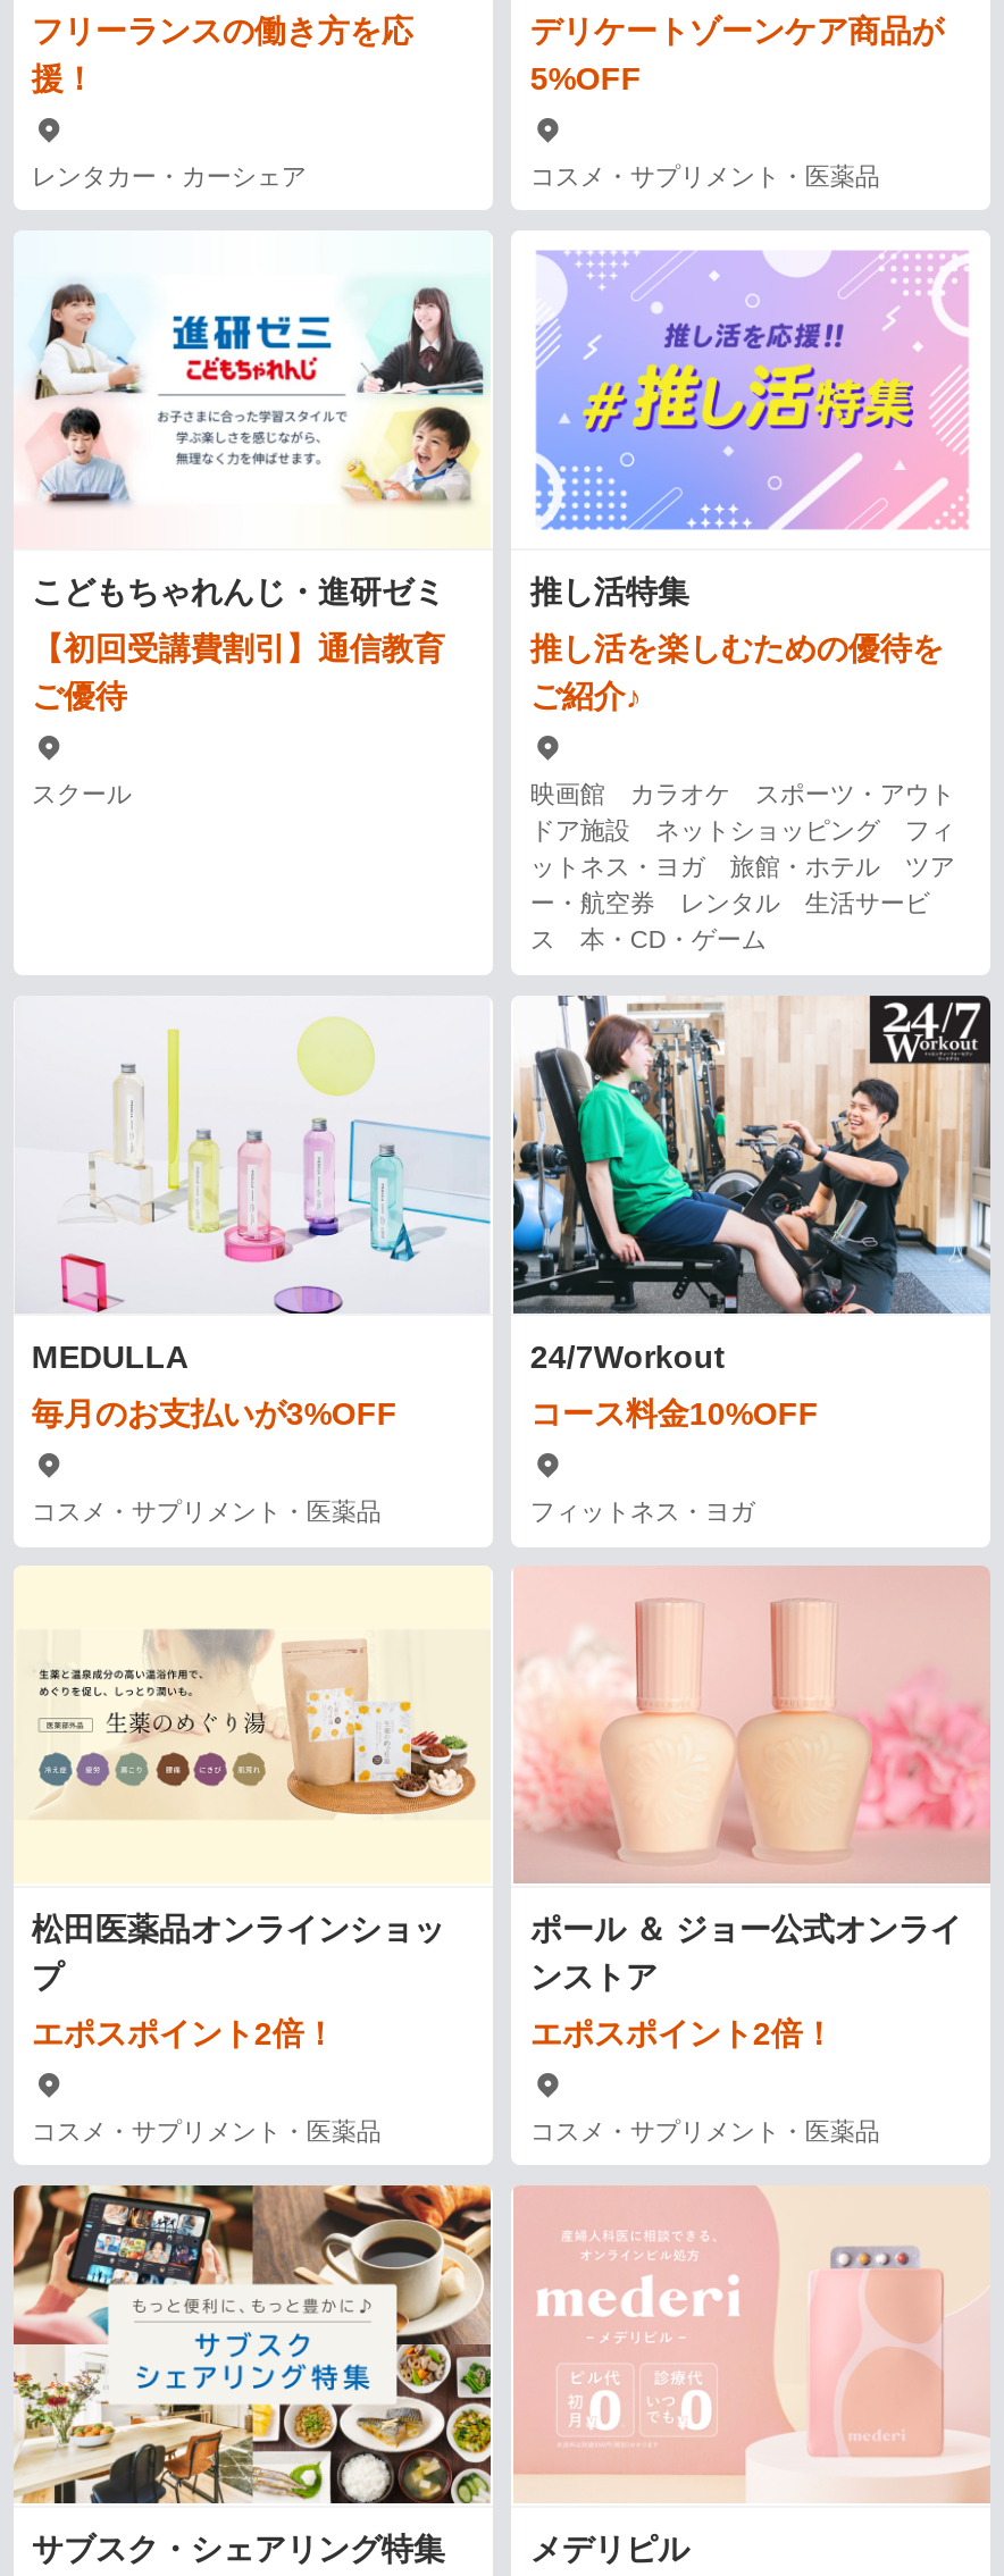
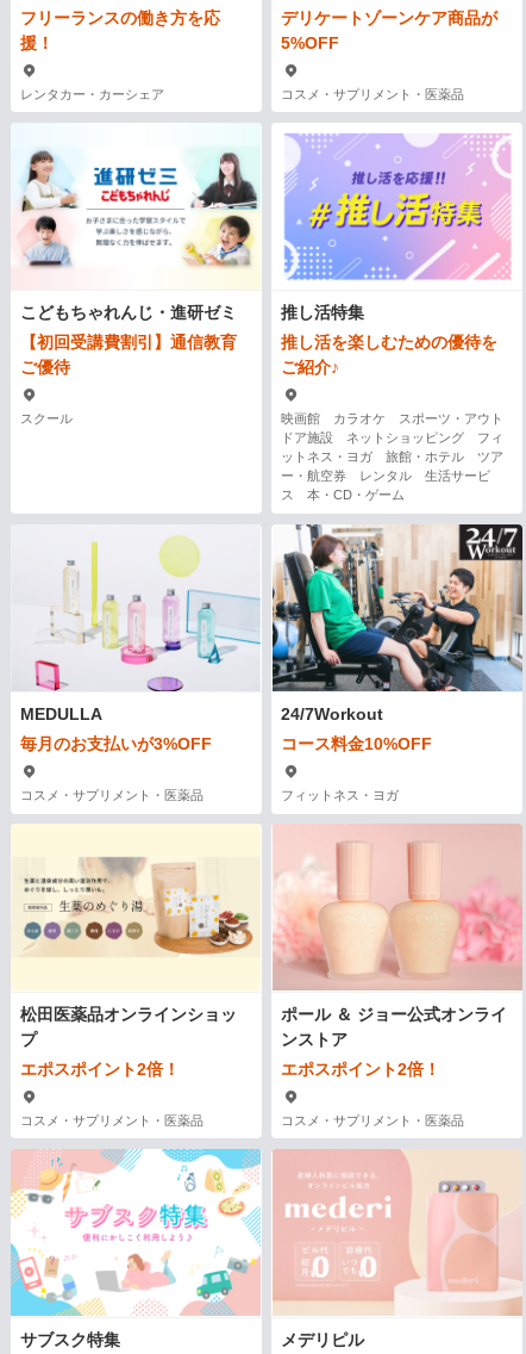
- [image]
- サブスク・シェアリング特集
+ [image]
+ サブスク特集
